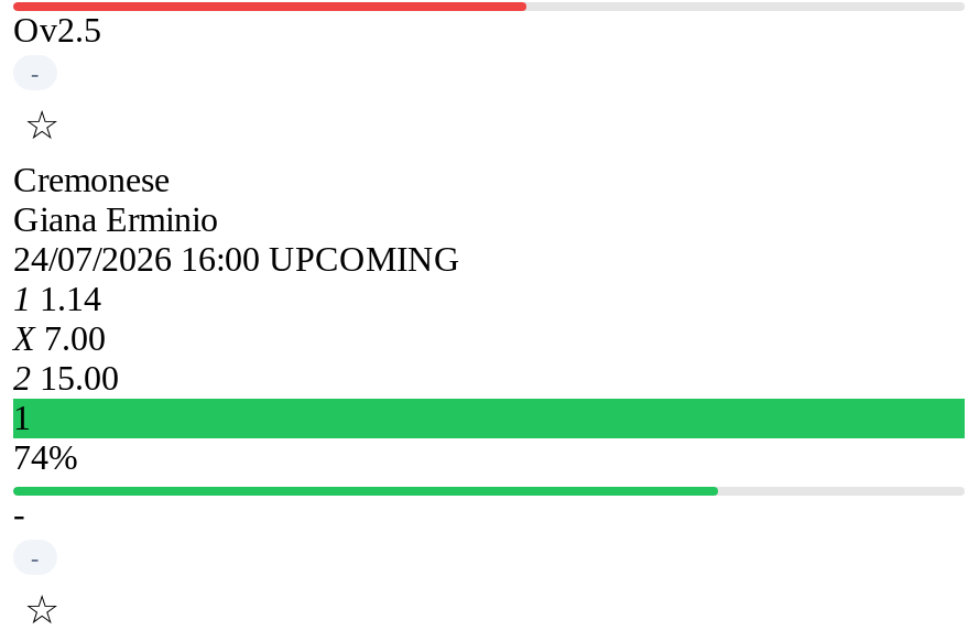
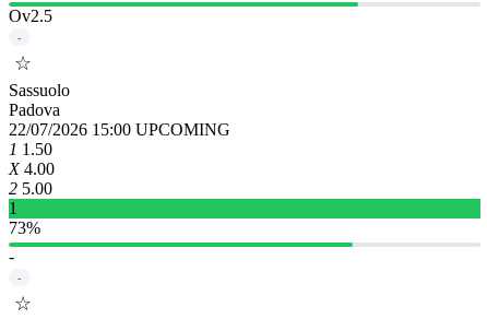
- Cremonese
- Giana Erminio
- 24/07/2026 16:00 UPCOMING
- 1 1.14
- X 7.00
- 2 15.00
+ Sassuolo
+ Padova
+ 22/07/2026 15:00 UPCOMING
+ 1 1.50
+ X 4.00
+ 2 5.00

- 74%
+ 73%
